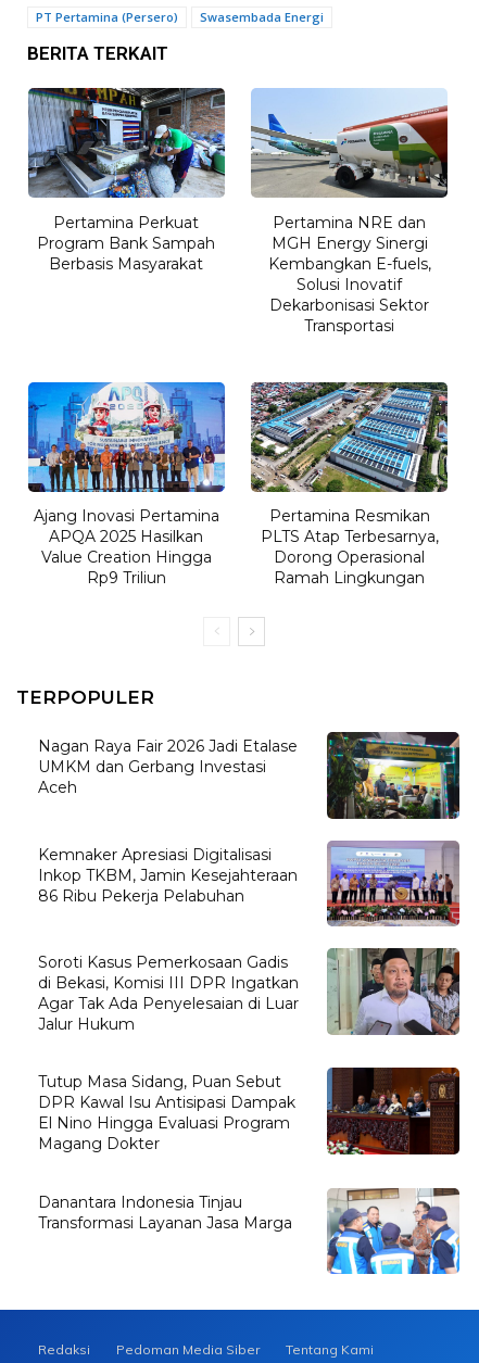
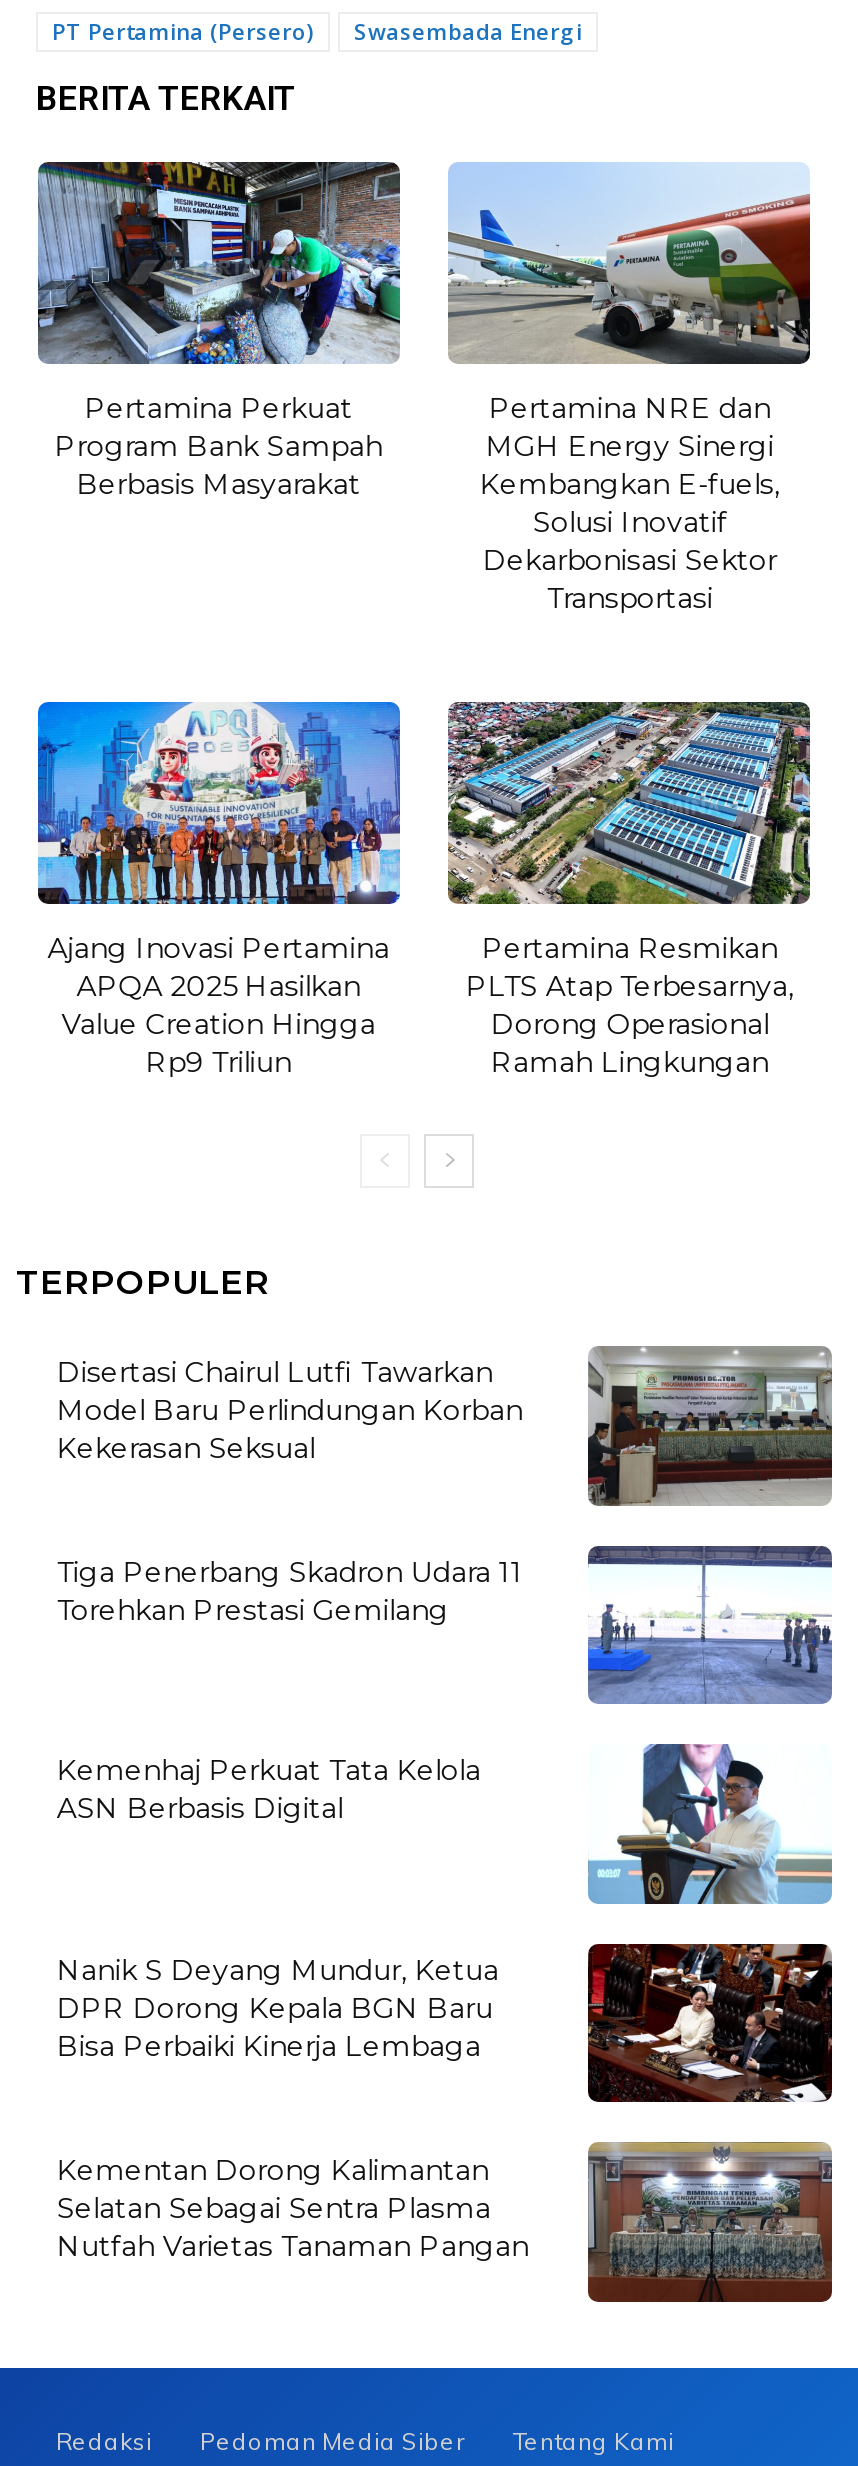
- [image]
- Nagan Raya Fair 2026 Jadi Etalase
- UMKM dan Gerbang Investasi
- Aceh
+ [image]
+ Disertasi Chairul Lutfi Tawarkan
+ Model Baru Perlindungan Korban
+ Kekerasan Seksual

- [image]
- Kemnaker Apresiasi Digitalisasi
- Inkop TKBM, Jamin Kesejahteraan
- 86 Ribu Pekerja Pelabuhan
+ [image]
+ Tiga Penerbang Skadron Udara 11
+ Torehkan Prestasi Gemilang

- Soroti Kasus Pemerkosaan Gadis
- di Bekasi, Komisi III DPR Ingatkan
- Agar Tak Ada Penyelesaian di Luar
- Jalur Hukum
+ Kemenhaj Perkuat Tata Kelola
+ ASN Berbasis Digital

- [image]
+ [image]

- Tutup Masa Sidang, Puan Sebut
- DPR Kawal Isu Antisipasi Dampak
- El Nino Hingga Evaluasi Program
- Magang Dokter
+ Nanik S Deyang Mundur, Ketua
+ DPR Dorong Kepala BGN Baru
+ Bisa Perbaiki Kinerja Lembaga

- [image]
+ [image]

- [image]
- Danantara Indonesia Tinjau
- Transformasi Layanan Jasa Marga
+ [image]
+ Kementan Dorong Kalimantan
+ Selatan Sebagai Sentra Plasma
+ Nutfah Varietas Tanaman Pangan
